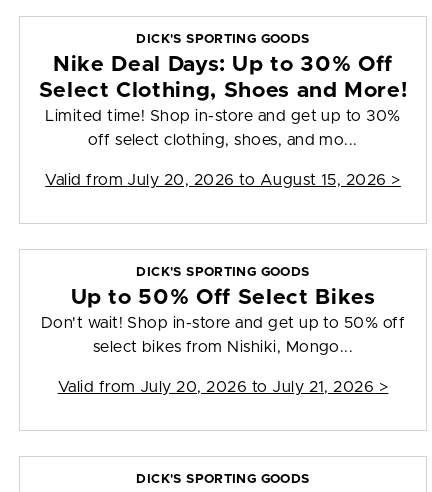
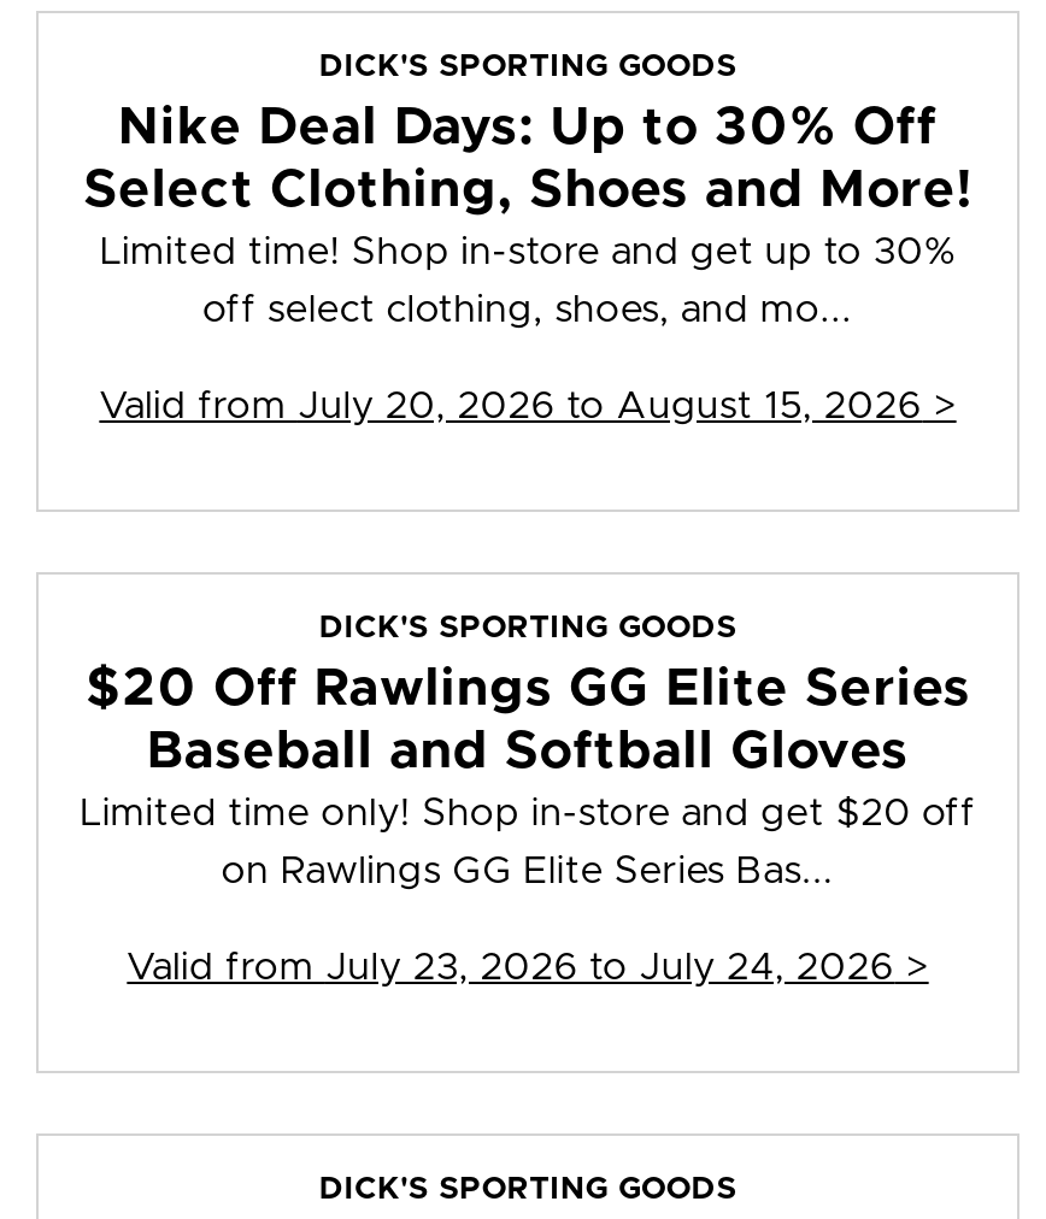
- Up to 50% Off Select Bikes
- Don't wait! Shop in-store and get up to 50% off
+ $20 Off Rawlings GG Elite Series
+ Baseball and Softball Gloves
+ Limited time only! Shop in-store and get $20 off

- select bikes from Nishiki, Mongo...
+ on Rawlings GG Elite Series Bas...

- Valid from July 20, 2026 to July 21, 2026 >
+ Valid from July 23, 2026 to July 24, 2026 >
